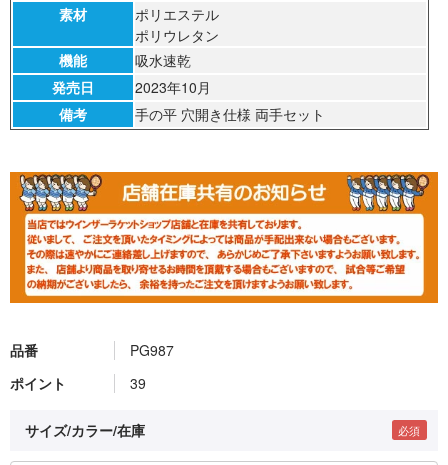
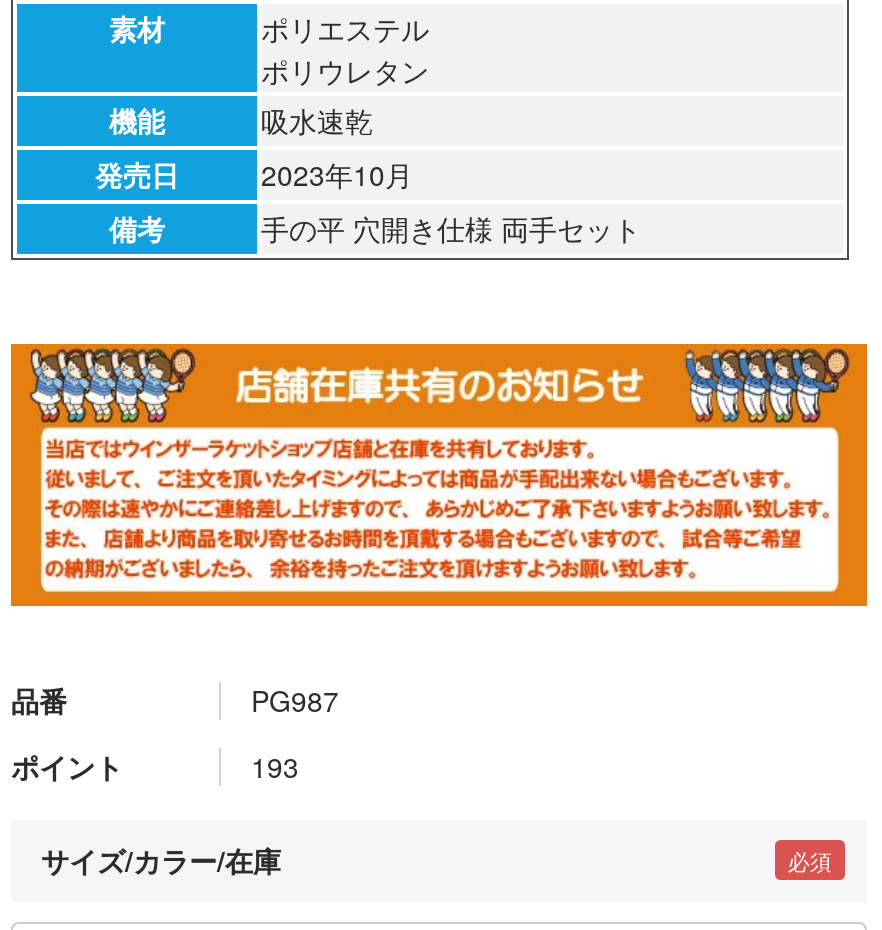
- 39
+ 193
